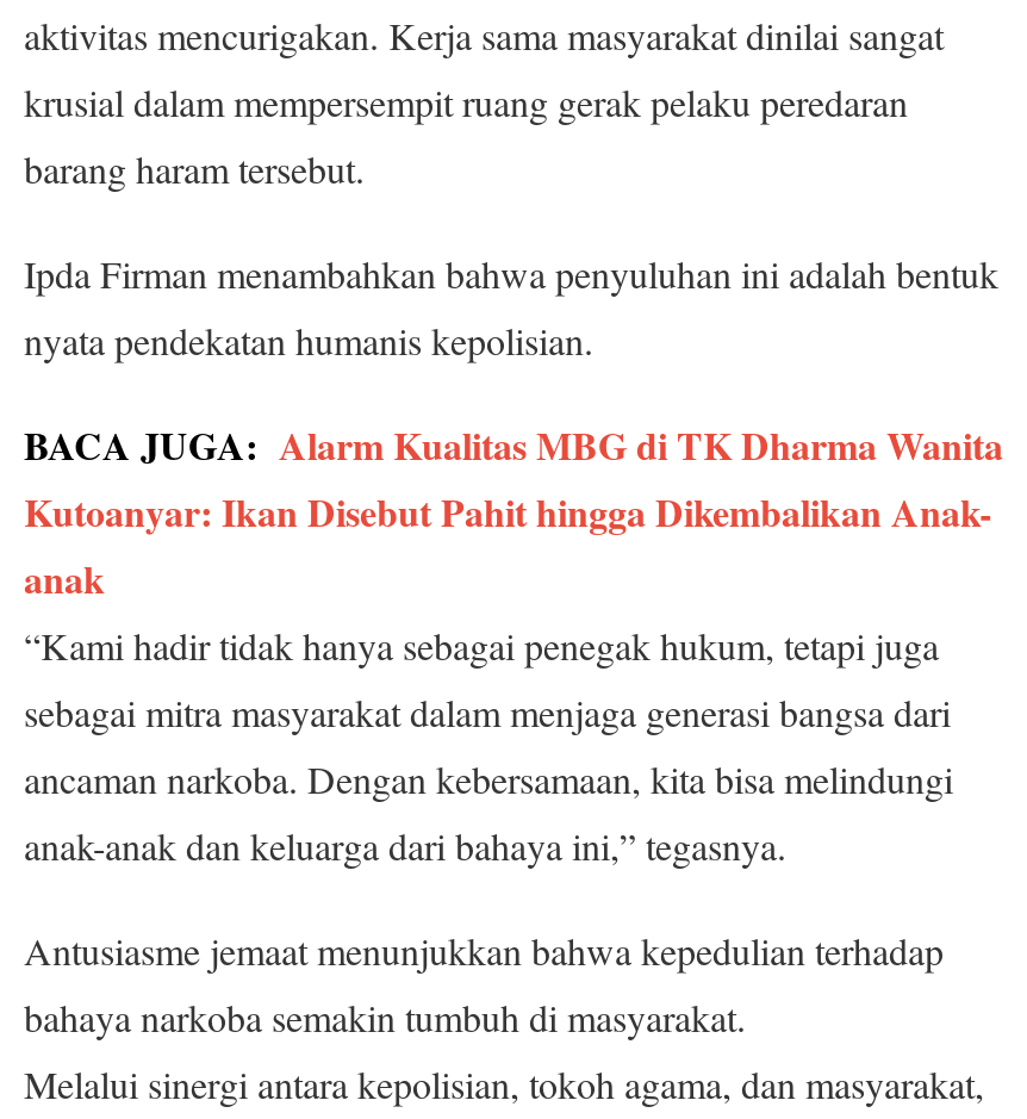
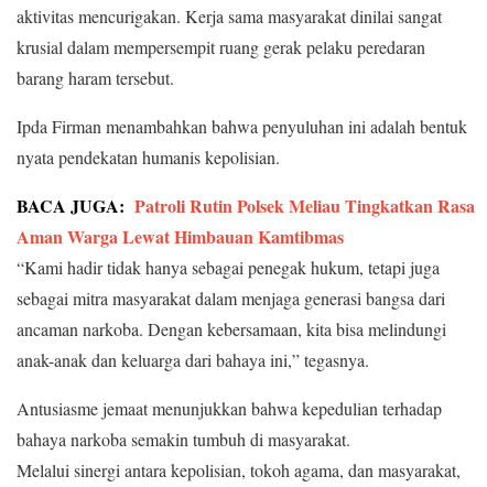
- BACA JUGA: Alarm Kualitas MBG di TK Dharma Wanita
- Kutoanyar: Ikan Disebut Pahit hingga Dikembalikan Anak-
- anak
+ BACA JUGA: Patroli Rutin Polsek Meliau Tingkatkan Rasa
+ Aman Warga Lewat Himbauan Kamtibmas
